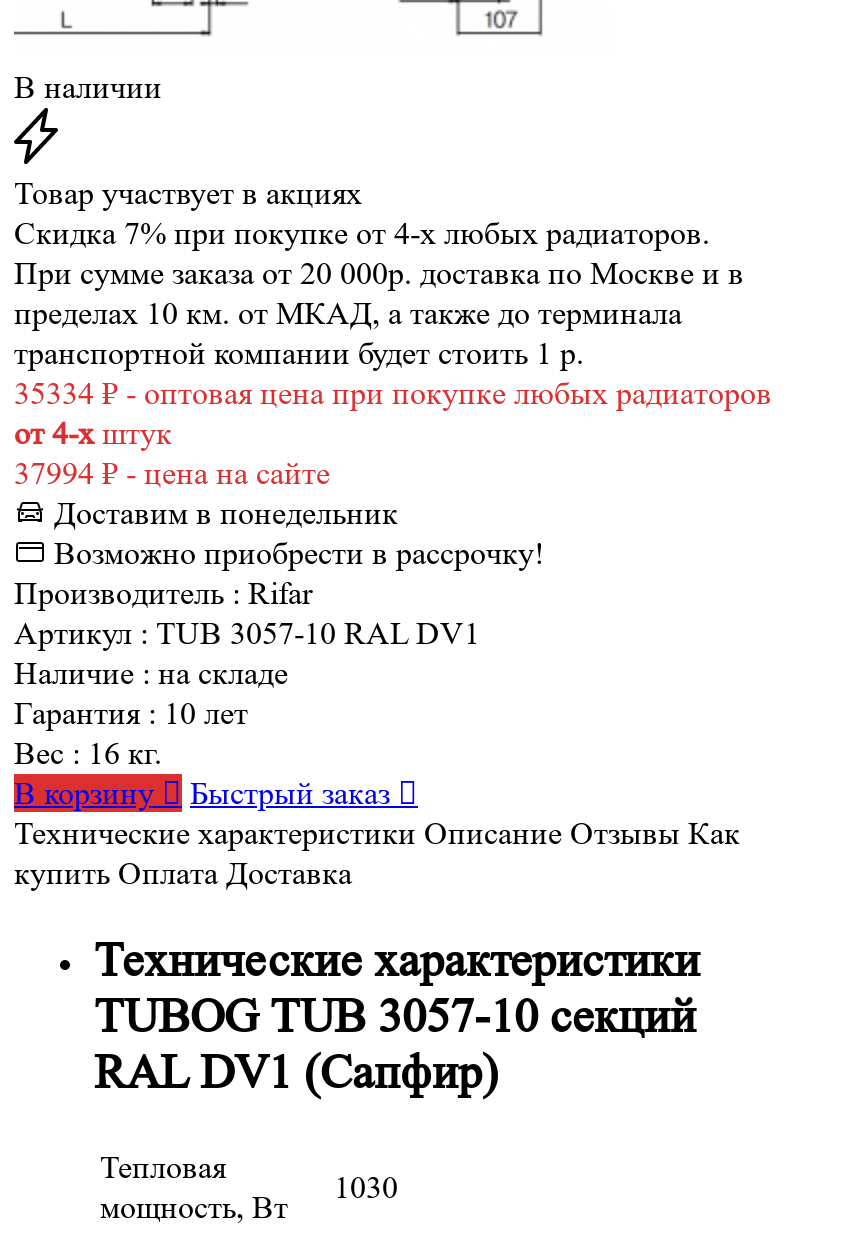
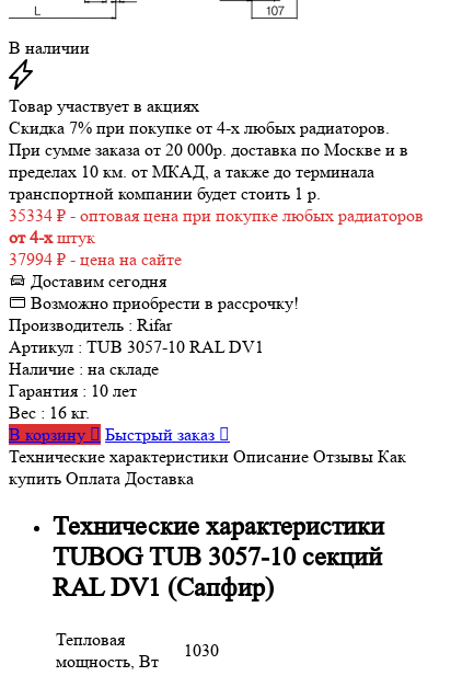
- Доставим в понедельник
+ Доставим сегодня
